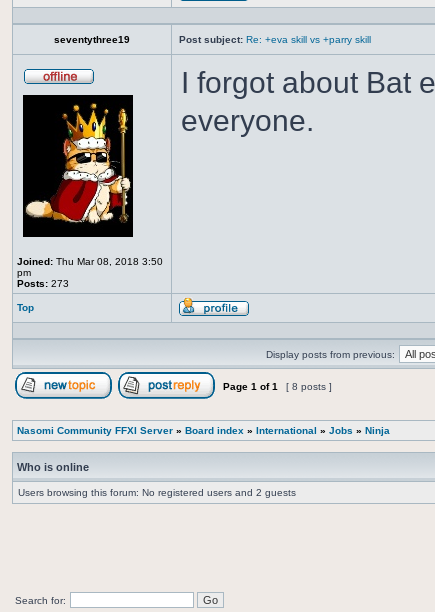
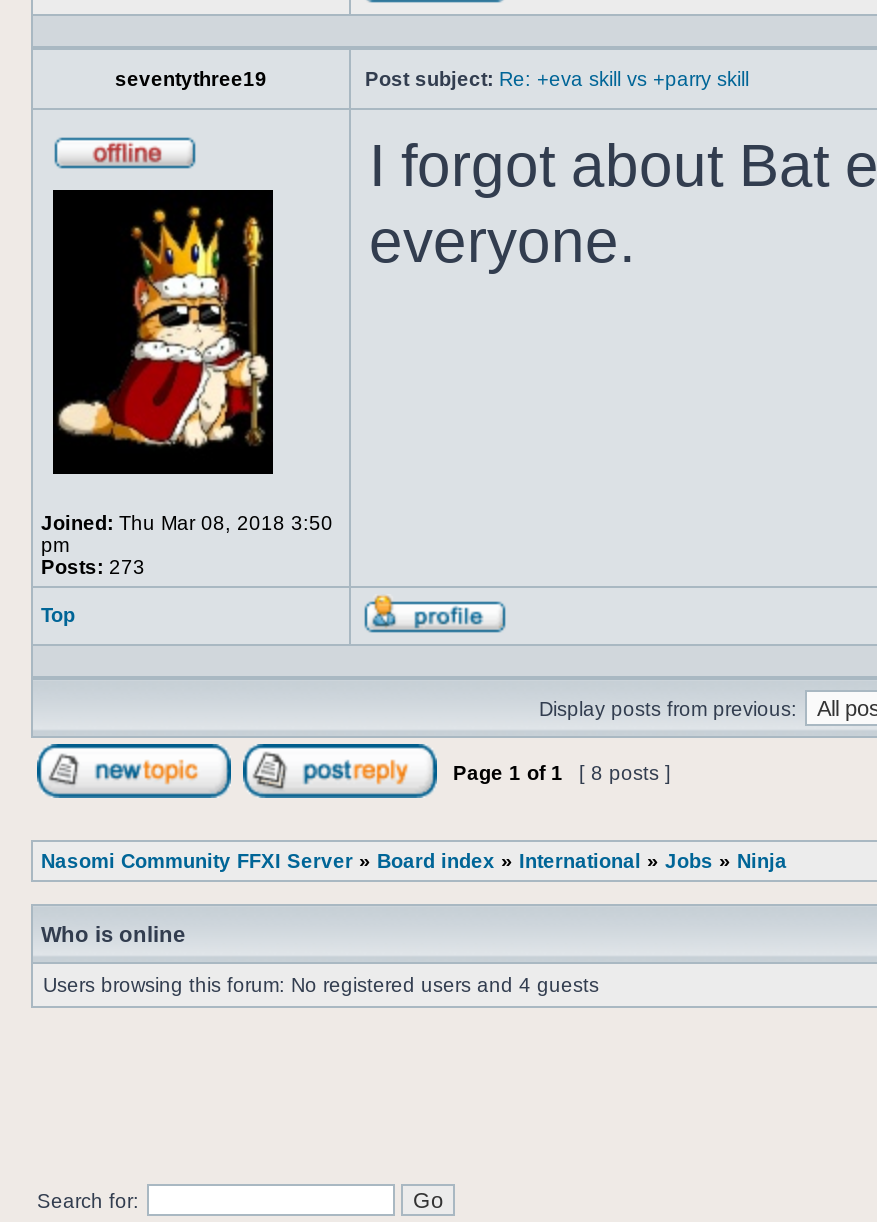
- Users browsing this forum: No registered users and 2 guests
+ Users browsing this forum: No registered users and 4 guests
